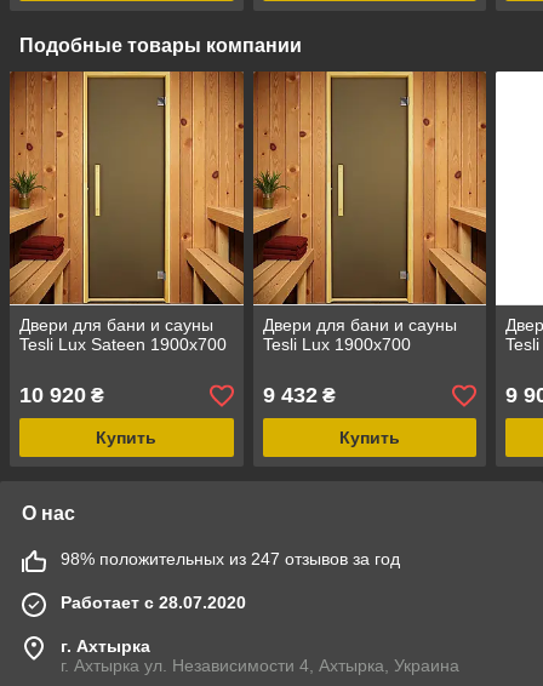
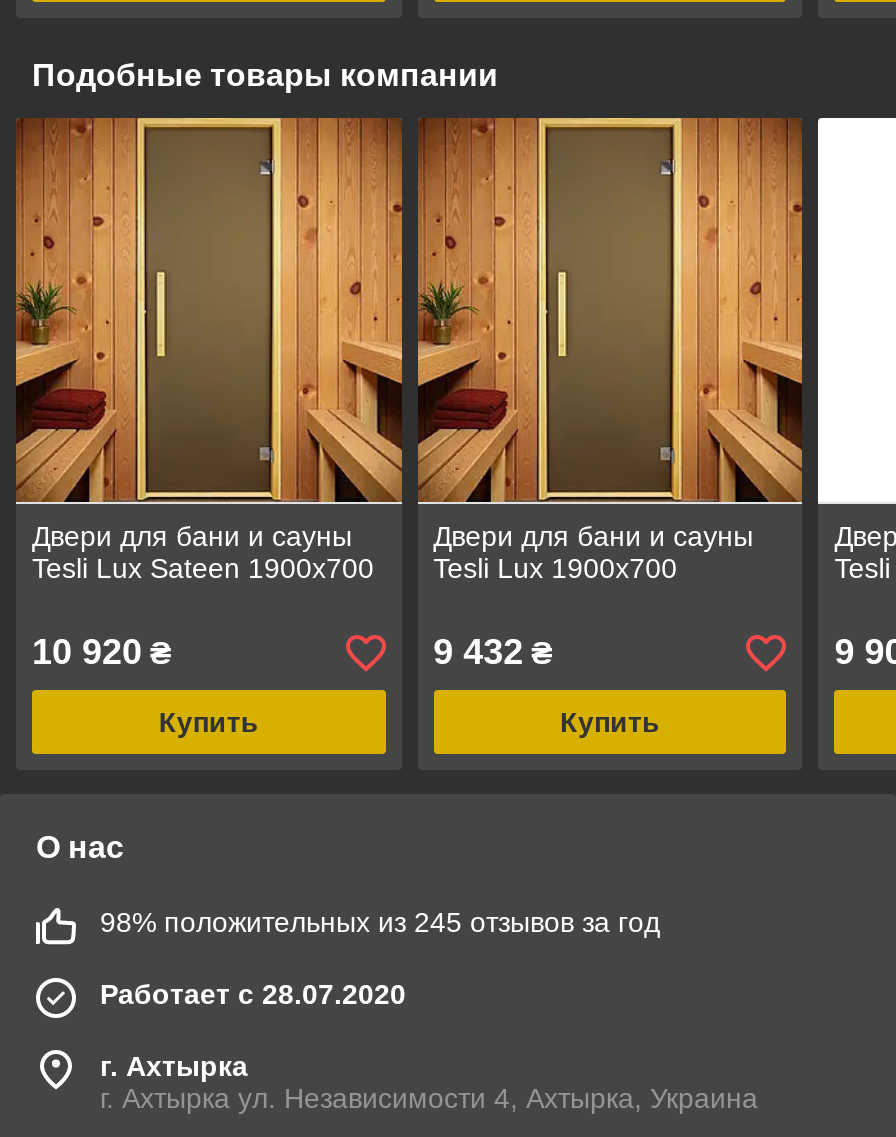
- 98% положительных из 247 отзывов за год
+ 98% положительных из 245 отзывов за год
